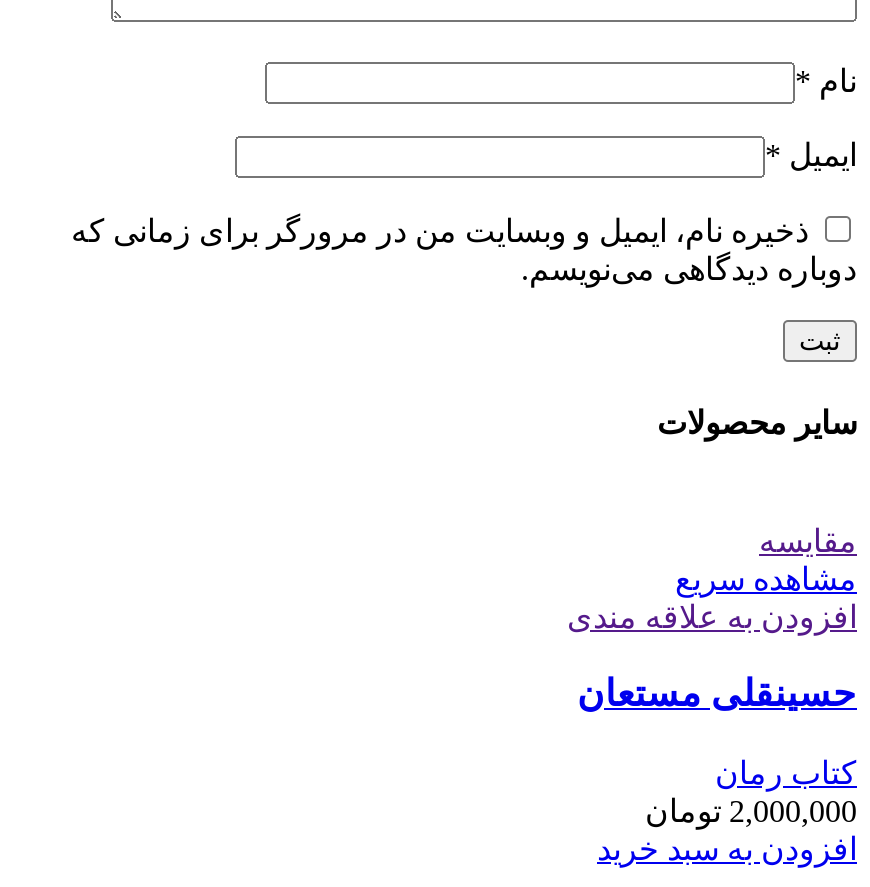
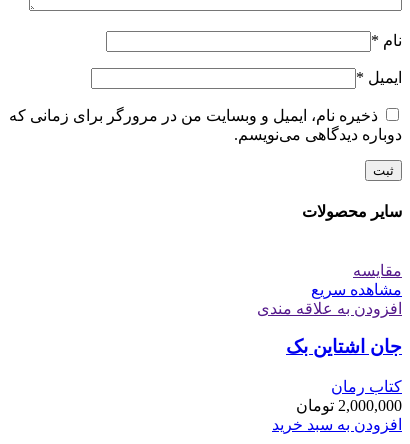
- حسینقلی مستعان
+ جان اشتاین بک
